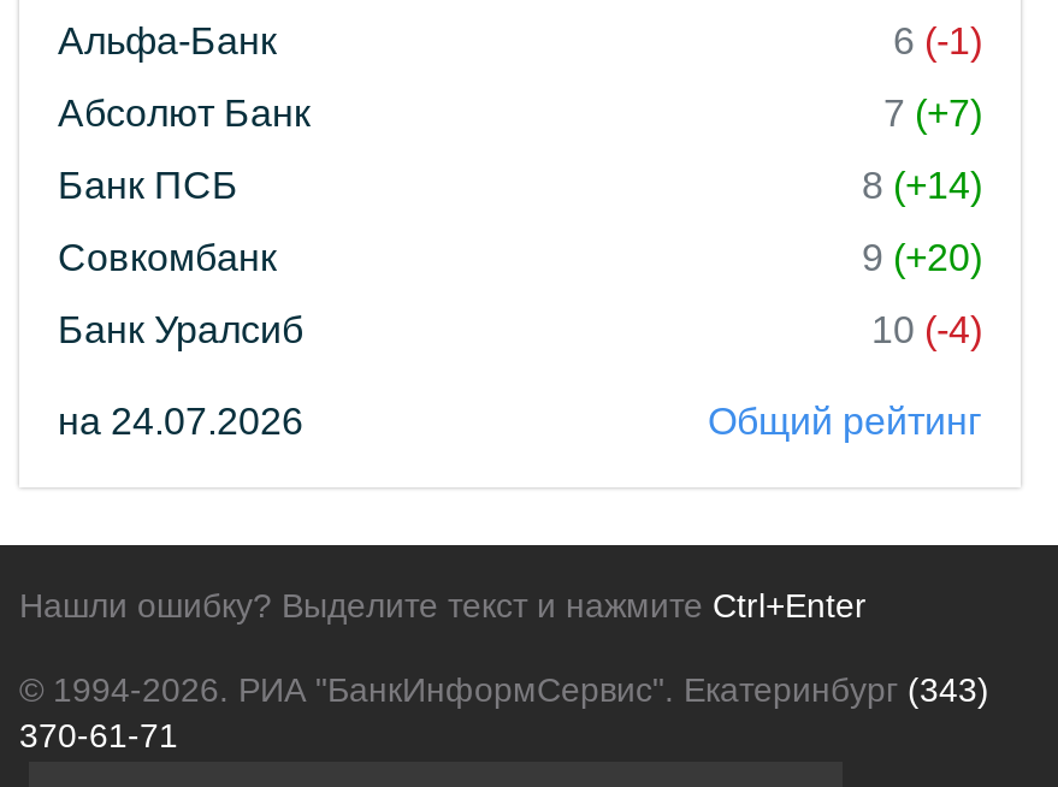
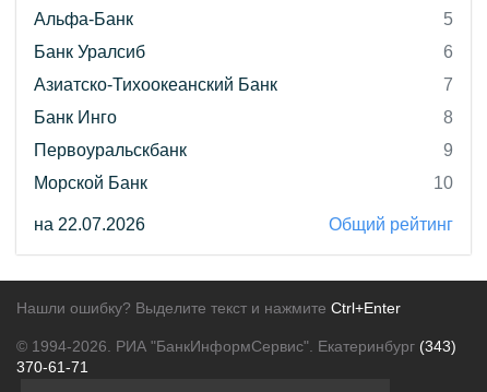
- 6 (-1)
- Абсолют Банк
- 7 (+7)
- Банк ПСБ
- 8 (+14)
- Совкомбанк
- 9 (+20)
+ 5

- 10 (-4)
- на 24.07.2026
+ 6
+ Азиатско-Тихоокеанский Банк
+ 7
+ Банк Инго
+ 8
+ Первоуральскбанк
+ 9
+ Морской Банк
+ 10
+ на 22.07.2026

moved up: Банк Уралсиб
